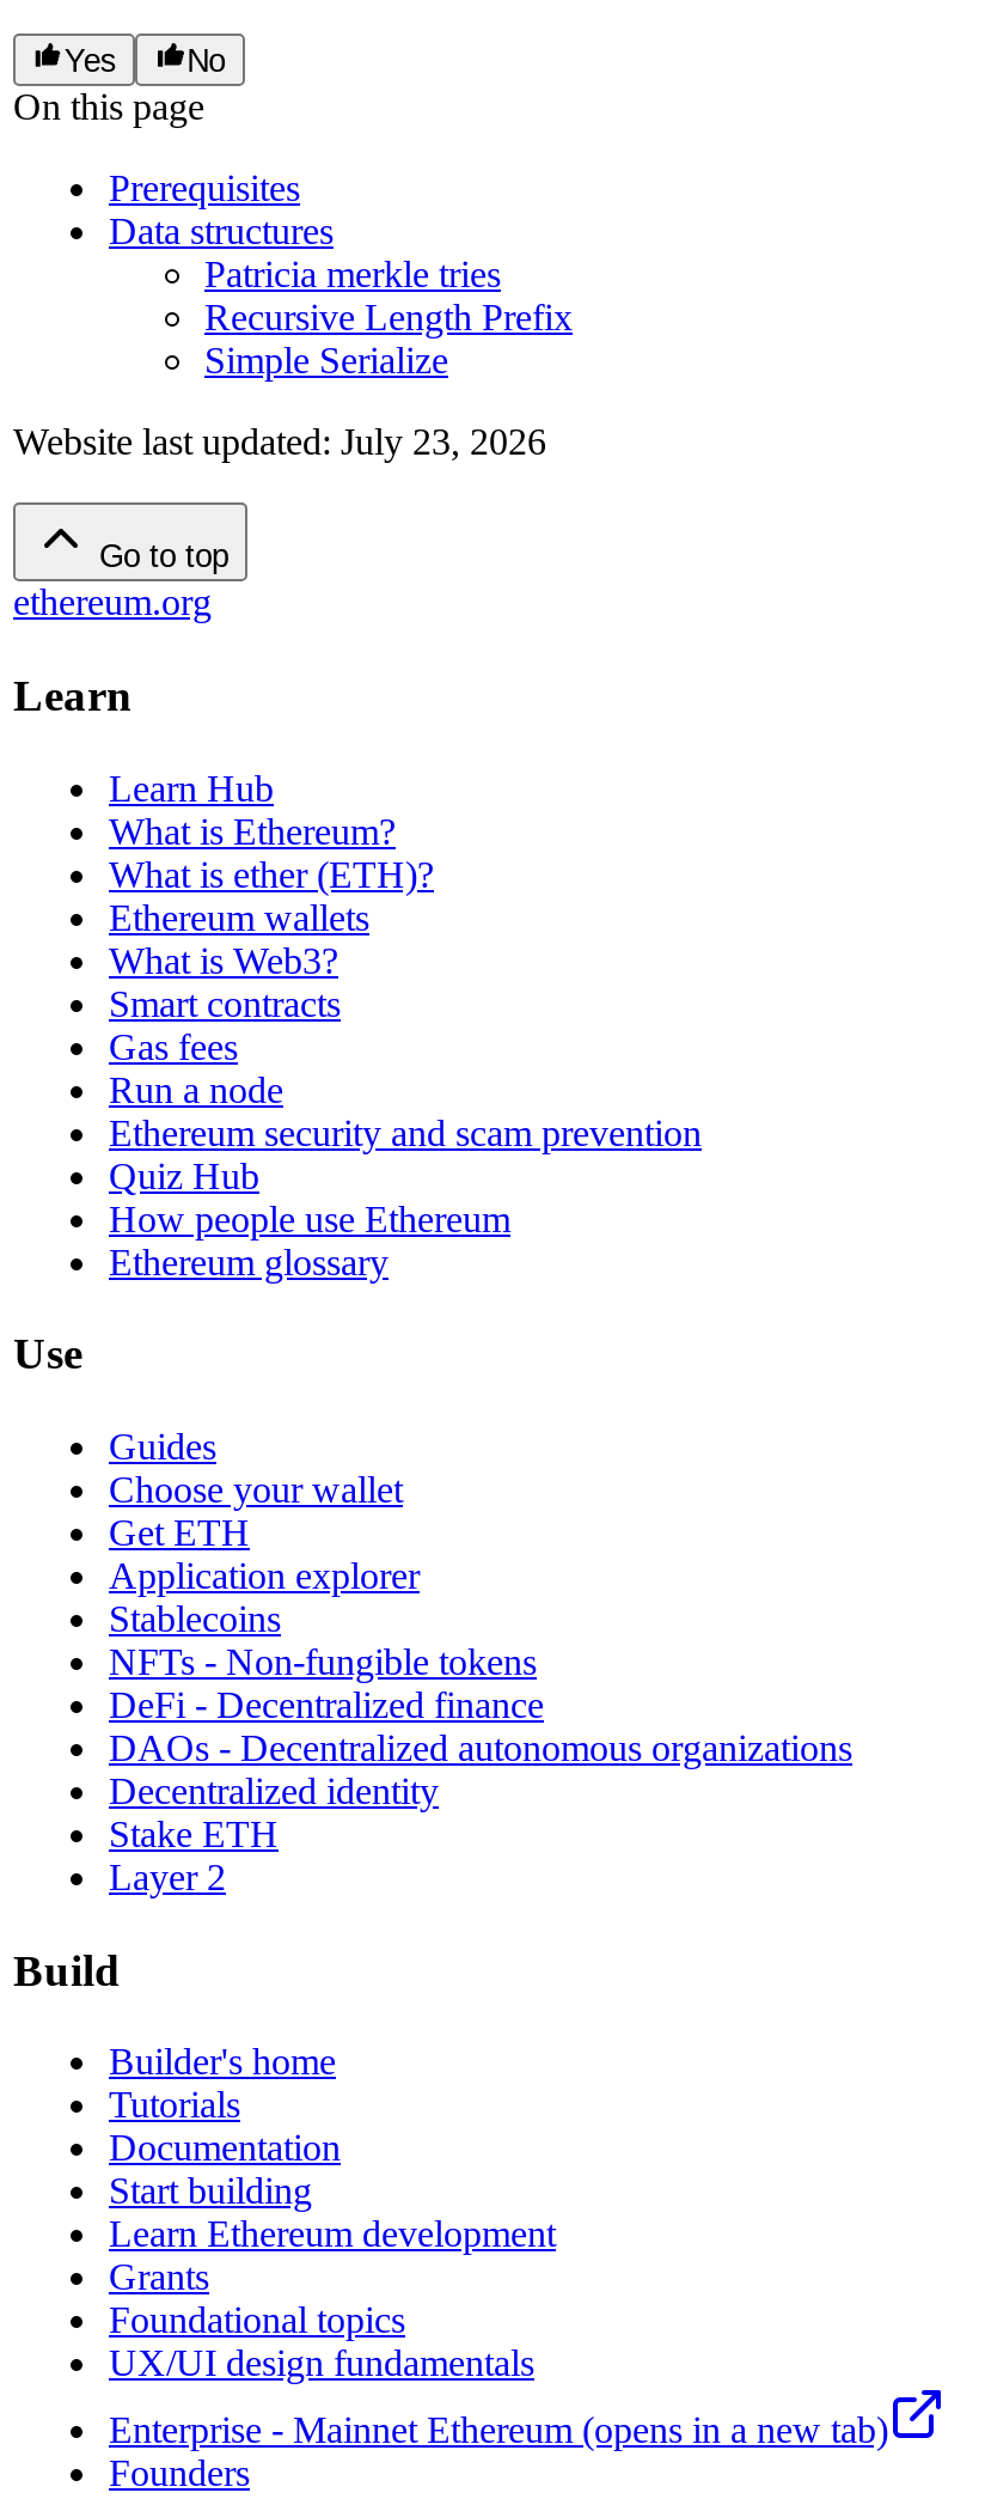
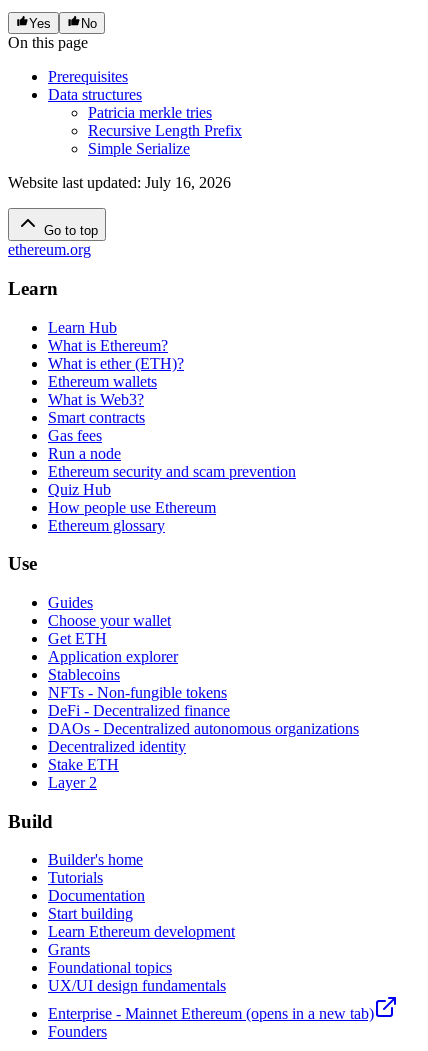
- Website last updated: July 23, 2026
+ Website last updated: July 16, 2026
